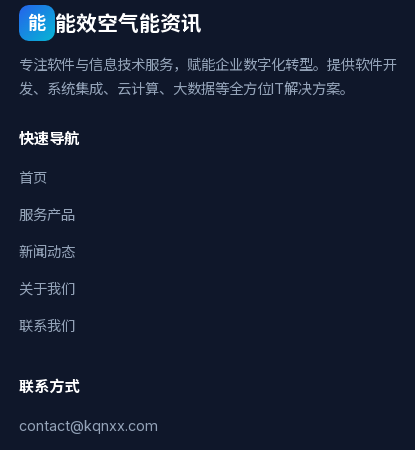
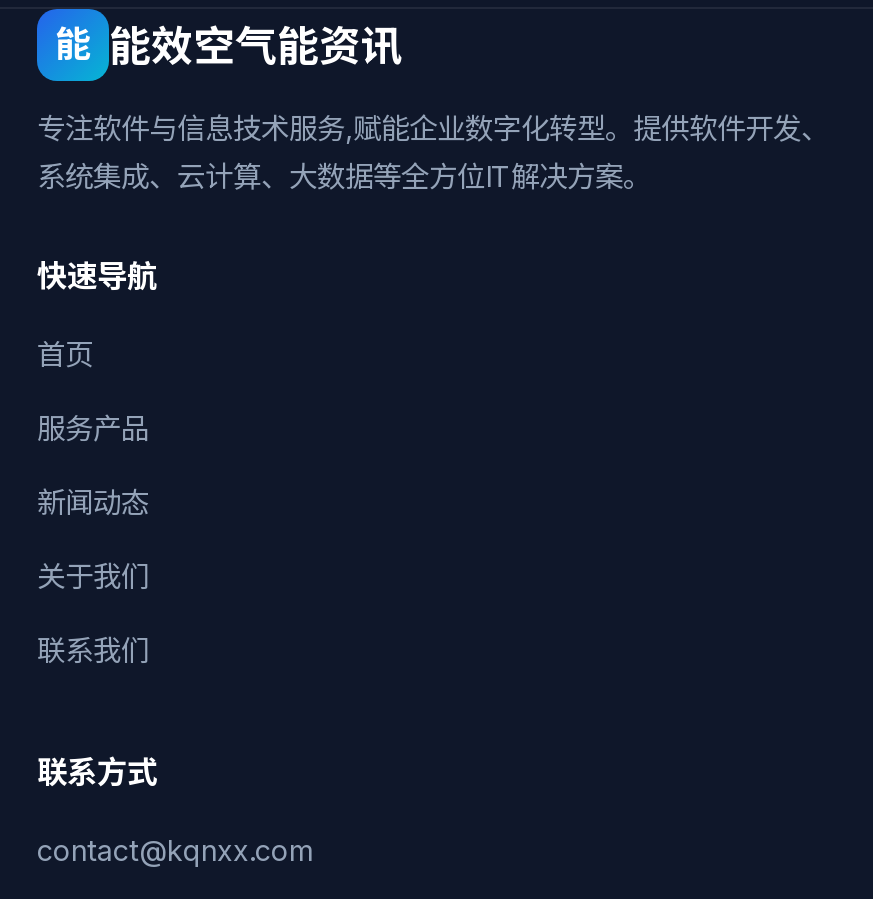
- 专注软件与信息技术服务，赋能企业数字化转型。提供软件开
- 发、系统集成、云计算、大数据等全方位IT解决方案。
+ 专注软件与信息技术服务,赋能企业数字化转型。提供软件开发、
+ 系统集成、云计算、大数据等全方位IT解决方案。
